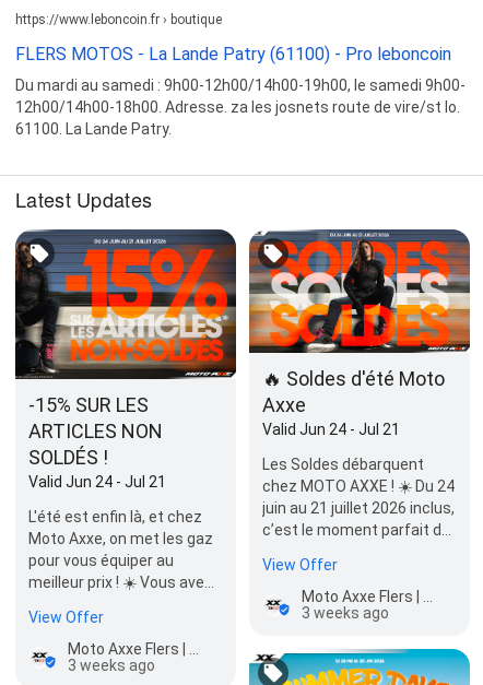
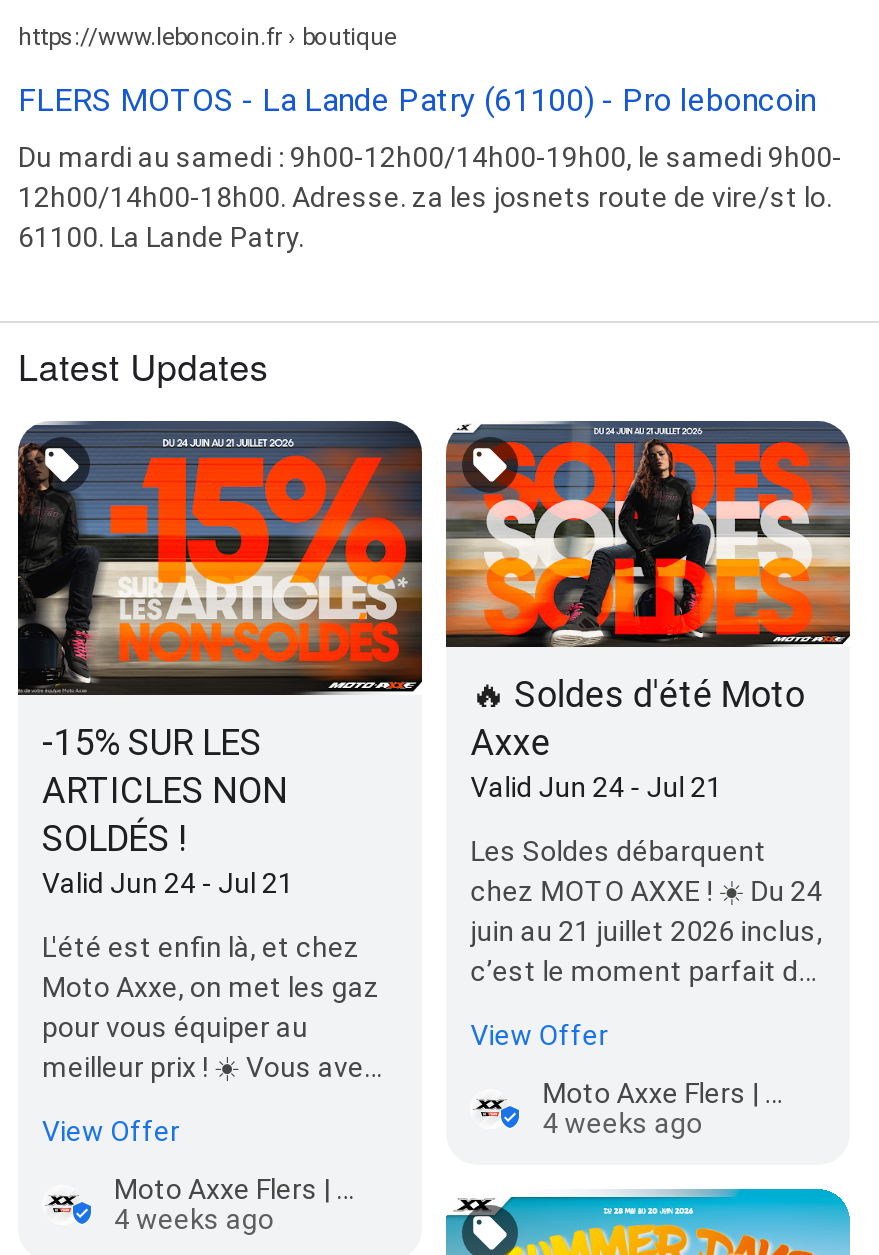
- 3 weeks ago
+ 4 weeks ago

- 3 weeks ago
+ 4 weeks ago
